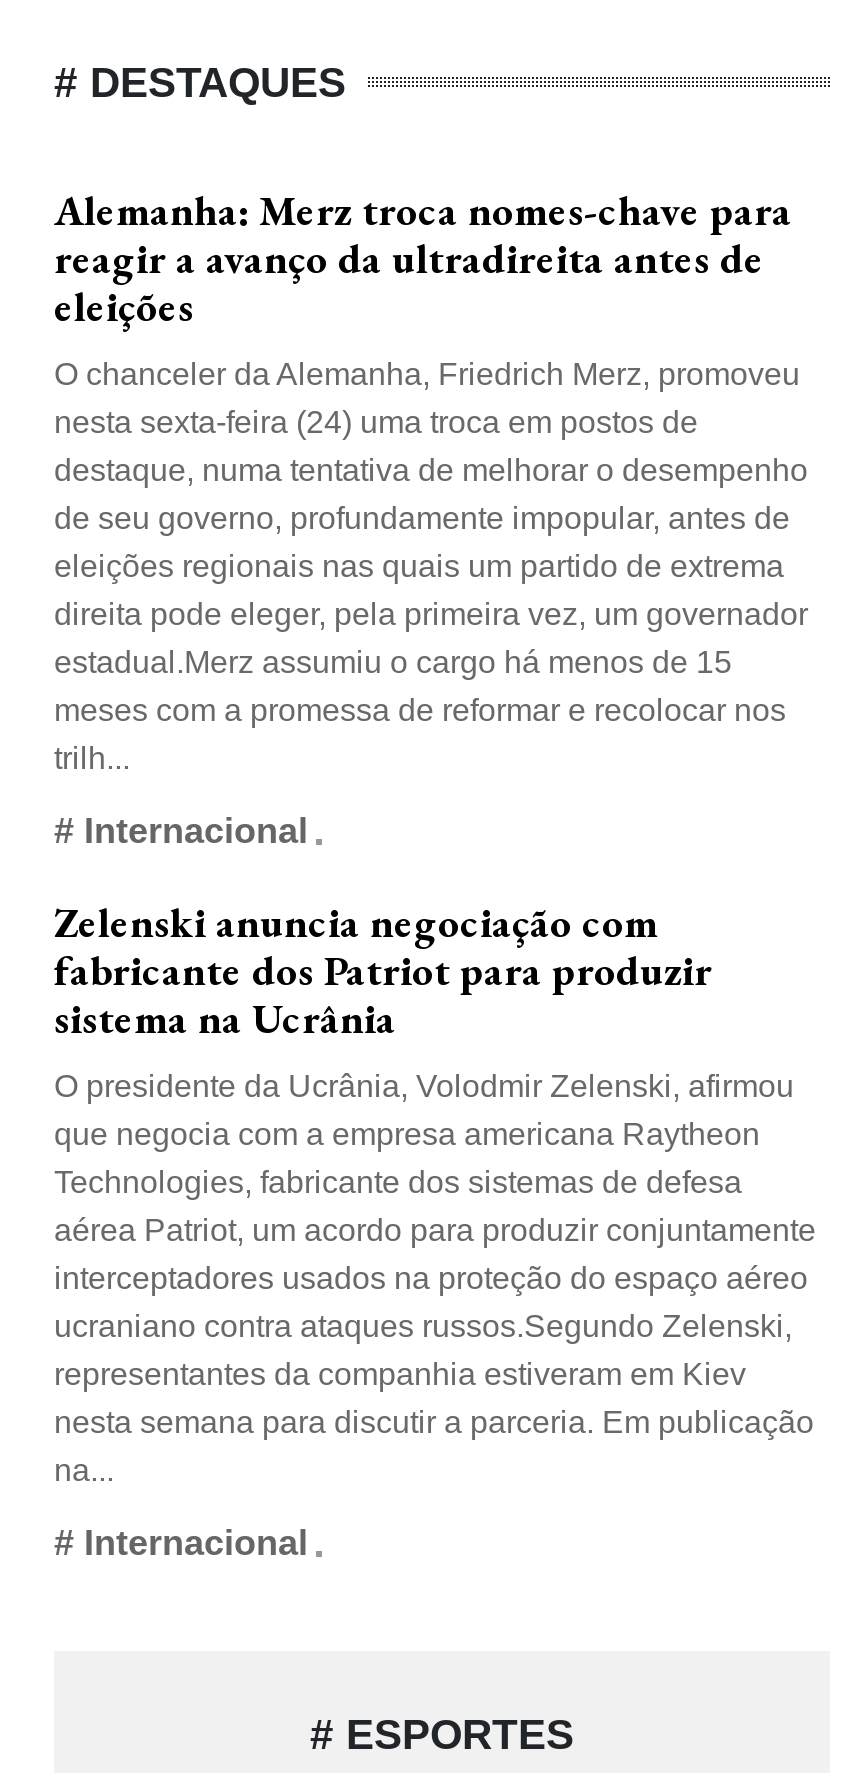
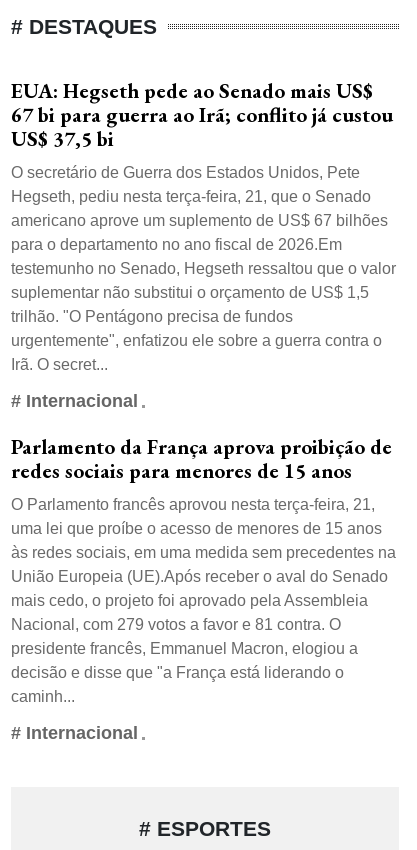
- Alemanha: Merz troca nomes-chave para
- reagir a avanço da ultradireita antes de
- eleições
- O chanceler da Alemanha, Friedrich Merz, promoveu
- nesta sexta-feira (24) uma troca em postos de
- destaque, numa tentativa de melhorar o desempenho
- de seu governo, profundamente impopular, antes de
- eleições regionais nas quais um partido de extrema
- direita pode eleger, pela primeira vez, um governador
- estadual.Merz assumiu o cargo há menos de 15
- meses com a promessa de reformar e recolocar nos
- trilh...
+ EUA: Hegseth pede ao Senado mais US$
+ 67 bi para guerra ao Irã; conflito já custou
+ US$ 37,5 bi
+ O secretário de Guerra dos Estados Unidos, Pete
+ Hegseth, pediu nesta terça-feira, 21, que o Senado
+ americano aprove um suplemento de US$ 67 bilhões
+ para o departamento no ano fiscal de 2026.Em
+ testemunho no Senado, Hegseth ressaltou que o valor
+ suplementar não substitui o orçamento de US$ 1,5
+ trilhão. "O Pentágono precisa de fundos
+ urgentemente", enfatizou ele sobre a guerra contra o
+ Irã. O secret...

- Zelenski anuncia negociação com
- fabricante dos Patriot para produzir
- sistema na Ucrânia
- O presidente da Ucrânia, Volodmir Zelenski, afirmou
- que negocia com a empresa americana Raytheon
- Technologies, fabricante dos sistemas de defesa
- aérea Patriot, um acordo para produzir conjuntamente
- interceptadores usados na proteção do espaço aéreo
- ucraniano contra ataques russos.Segundo Zelenski,
- representantes da companhia estiveram em Kiev
- nesta semana para discutir a parceria. Em publicação
- na...
+ Parlamento da França aprova proibição de
+ redes sociais para menores de 15 anos
+ O Parlamento francês aprovou nesta terça-feira, 21,
+ uma lei que proíbe o acesso de menores de 15 anos
+ às redes sociais, em uma medida sem precedentes na
+ União Europeia (UE).Após receber o aval do Senado
+ mais cedo, o projeto foi aprovado pela Assembleia
+ Nacional, com 279 votos a favor e 81 contra. O
+ presidente francês, Emmanuel Macron, elogiou a
+ decisão e disse que "a França está liderando o
+ caminh...
